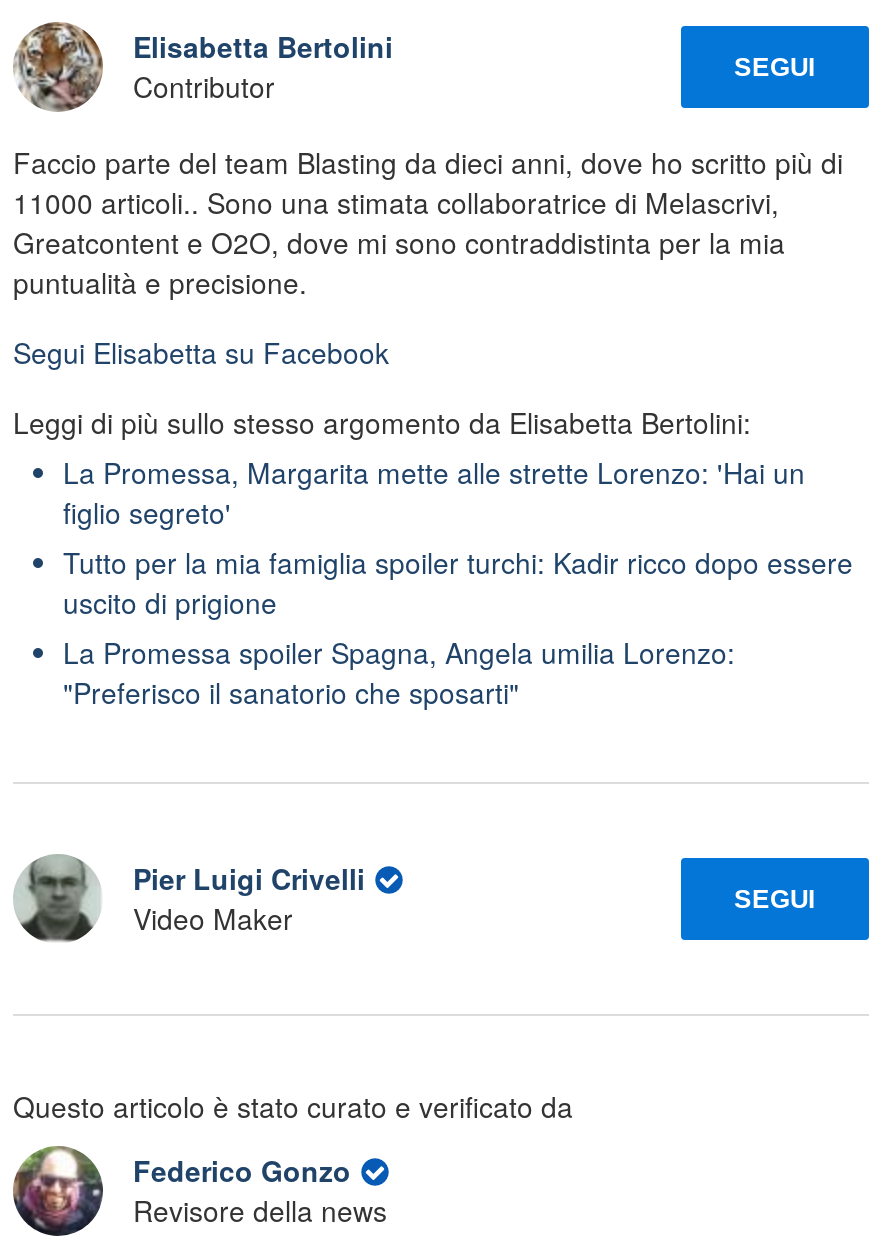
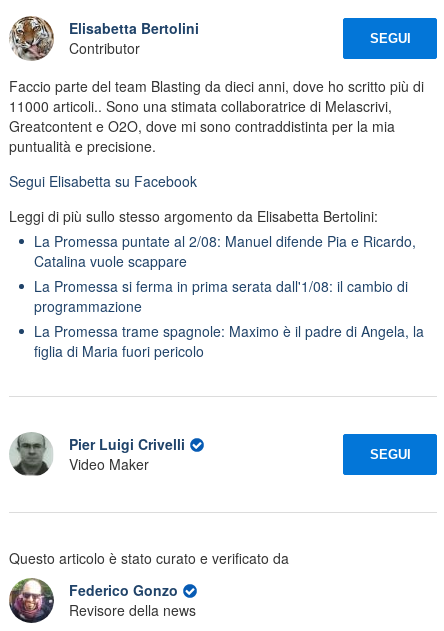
- La Promessa, Margarita mette alle strette Lorenzo: 'Hai un
- figlio segreto'
- Tutto per la mia famiglia spoiler turchi: Kadir ricco dopo essere
- uscito di prigione
- La Promessa spoiler Spagna, Angela umilia Lorenzo:
- "Preferisco il sanatorio che sposarti"
+ La Promessa puntate al 2/08: Manuel difende Pia e Ricardo,
+ Catalina vuole scappare
+ La Promessa si ferma in prima serata dall'1/08: il cambio di
+ programmazione
+ La Promessa trame spagnole: Maximo è il padre di Angela, la
+ figlia di Maria fuori pericolo
